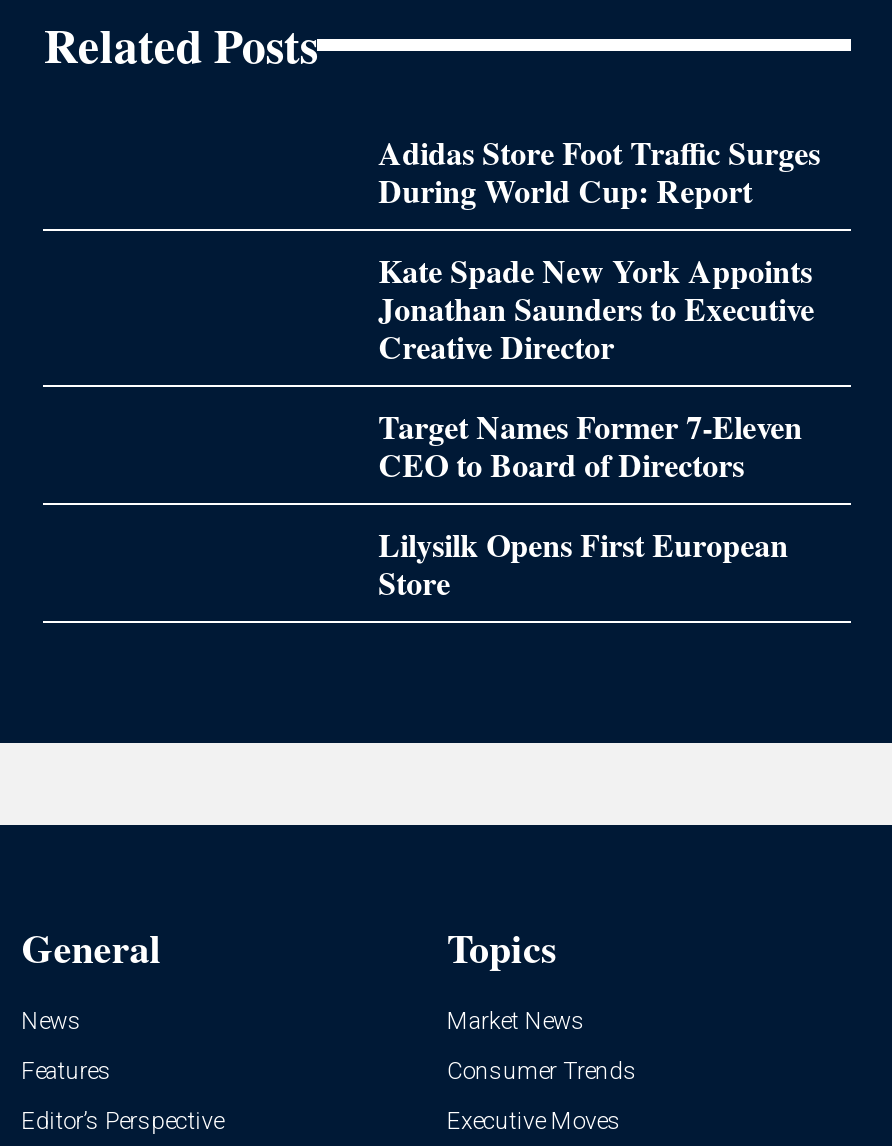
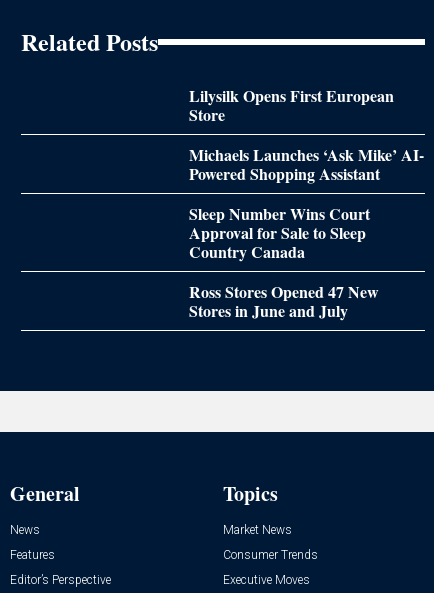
- Adidas Store Foot Traffic Surges
- During World Cup: Report
- Kate Spade New York Appoints
- Jonathan Saunders to Executive
- Creative Director
- Target Names Former 7-Eleven
- CEO to Board of Directors

moved up: Lilysilk Opens First European | Store

+ Michaels Launches ‘Ask Mike’ AI-
+ Powered Shopping Assistant
+ Sleep Number Wins Court
+ Approval for Sale to Sleep
+ Country Canada
+ Ross Stores Opened 47 New
+ Stores in June and July
